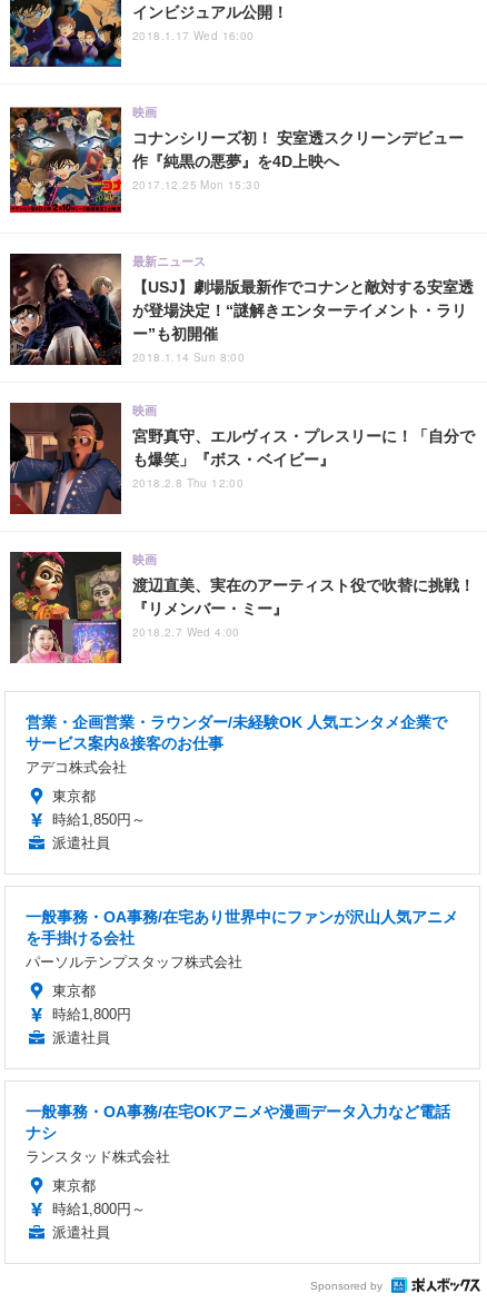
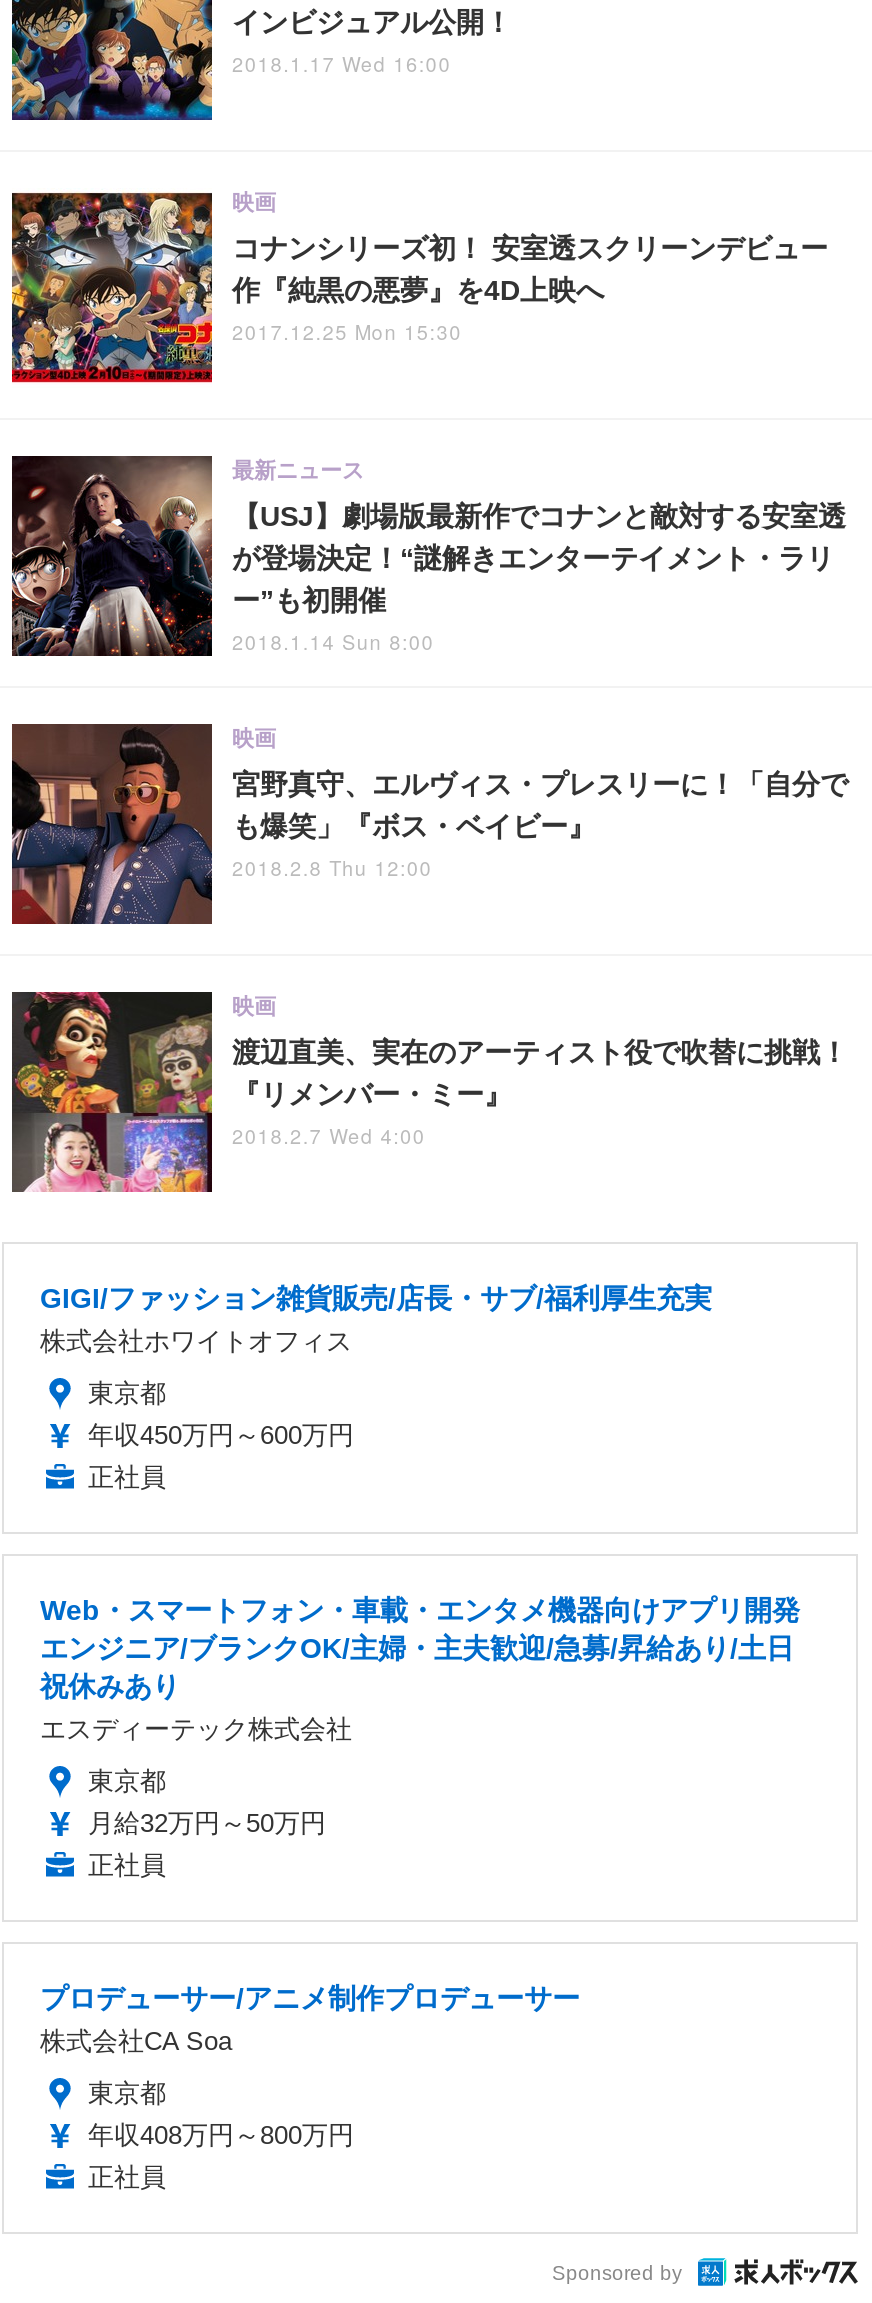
- 営業・企画営業・ラウンダー/未経験OK 人気エンタメ企業で
- サービス案内&接客のお仕事
- アデコ株式会社
+ GIGI/ファッション雑貨販売/店長・サブ/福利厚生充実
+ 株式会社ホワイトオフィス

- 時給1,850円～
- 派遣社員
+ 年収450万円～600万円
+ 正社員

- 一般事務・OA事務/在宅あり世界中にファンが沢山人気アニメ
- を手掛ける会社
- パーソルテンプスタッフ株式会社
+ Web・スマートフォン・車載・エンタメ機器向けアプリ開発
+ エンジニア/ブランクOK/主婦・主夫歓迎/急募/昇給あり/土日
+ 祝休みあり
+ エスディーテック株式会社

- 時給1,800円
- 派遣社員
+ 月給32万円～50万円
+ 正社員

- 一般事務・OA事務/在宅OKアニメや漫画データ入力など電話
- ナシ
- ランスタッド株式会社
+ プロデューサー/アニメ制作プロデューサー
+ 株式会社CA Soa

- 時給1,800円～
- 派遣社員
+ 年収408万円～800万円
+ 正社員
